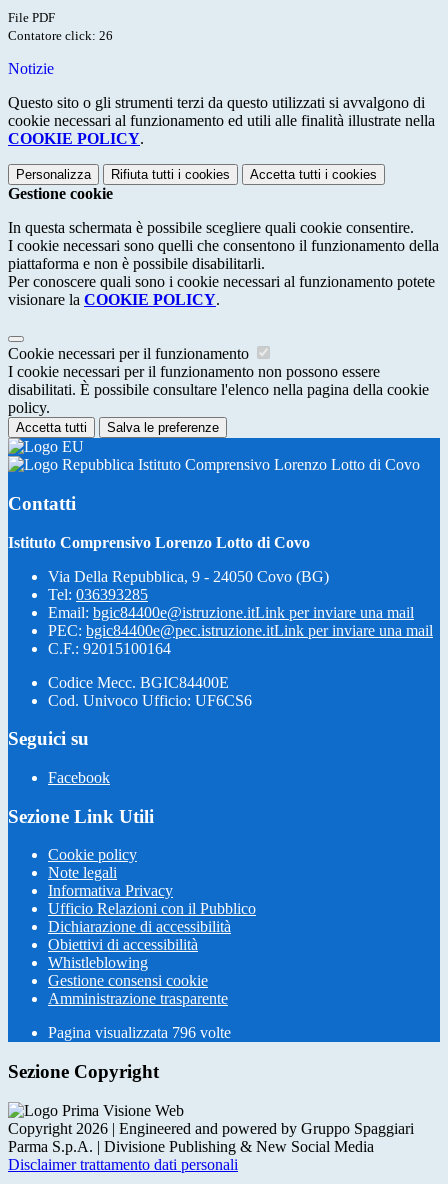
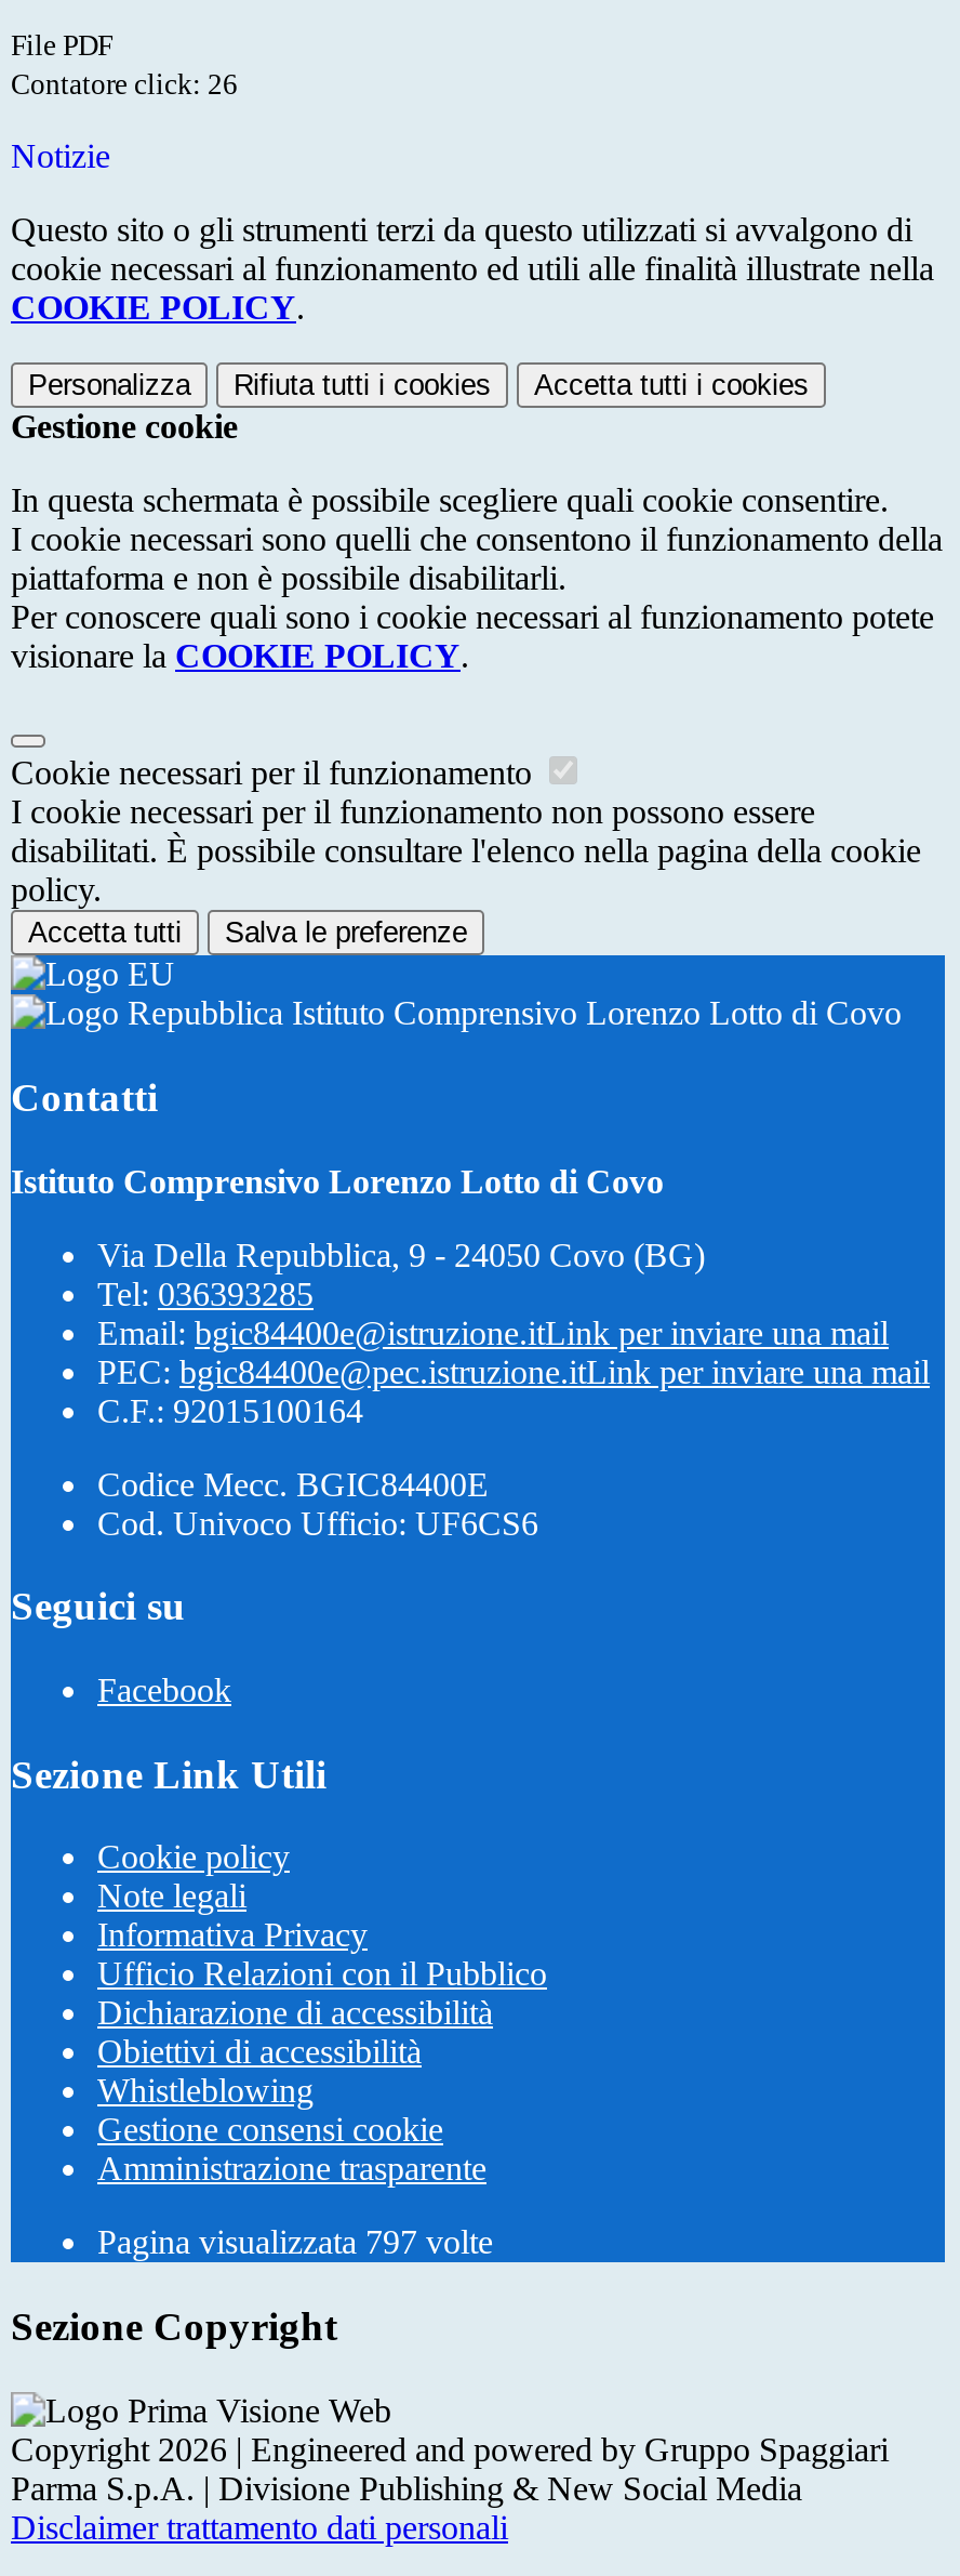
- Pagina visualizzata 796 volte
+ Pagina visualizzata 797 volte
